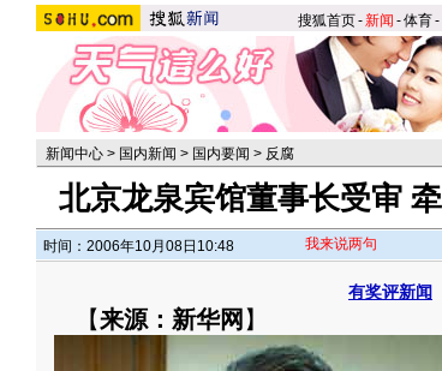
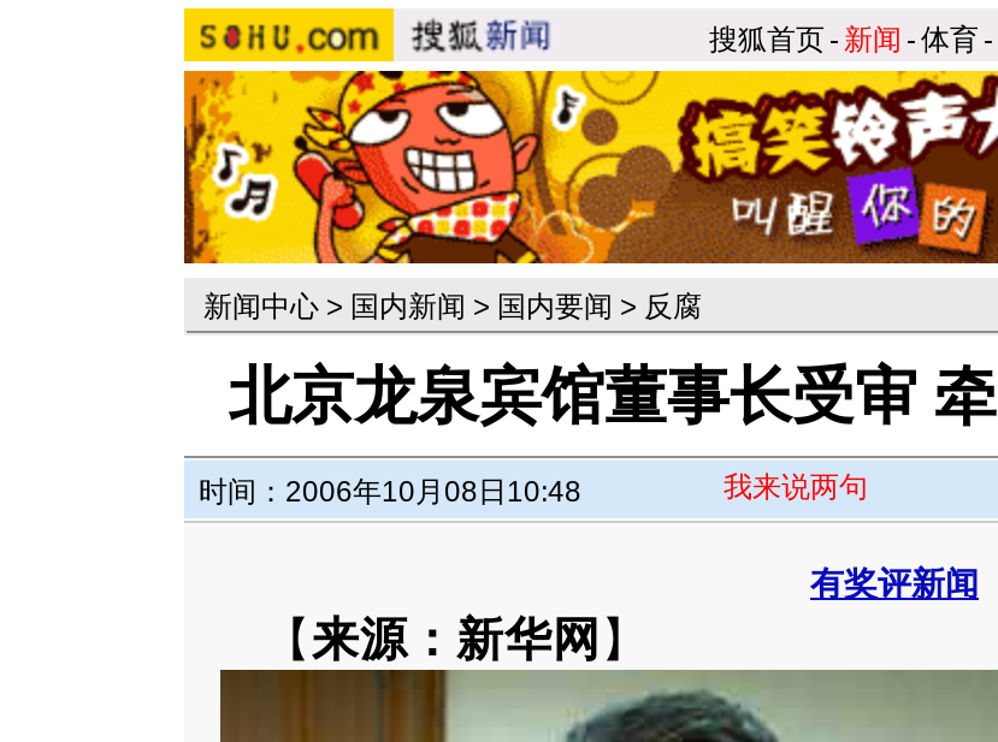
- [image]
+ [image]
